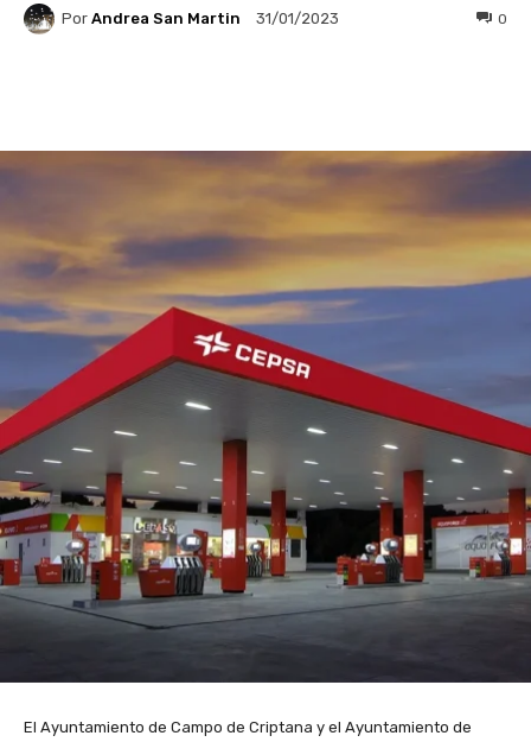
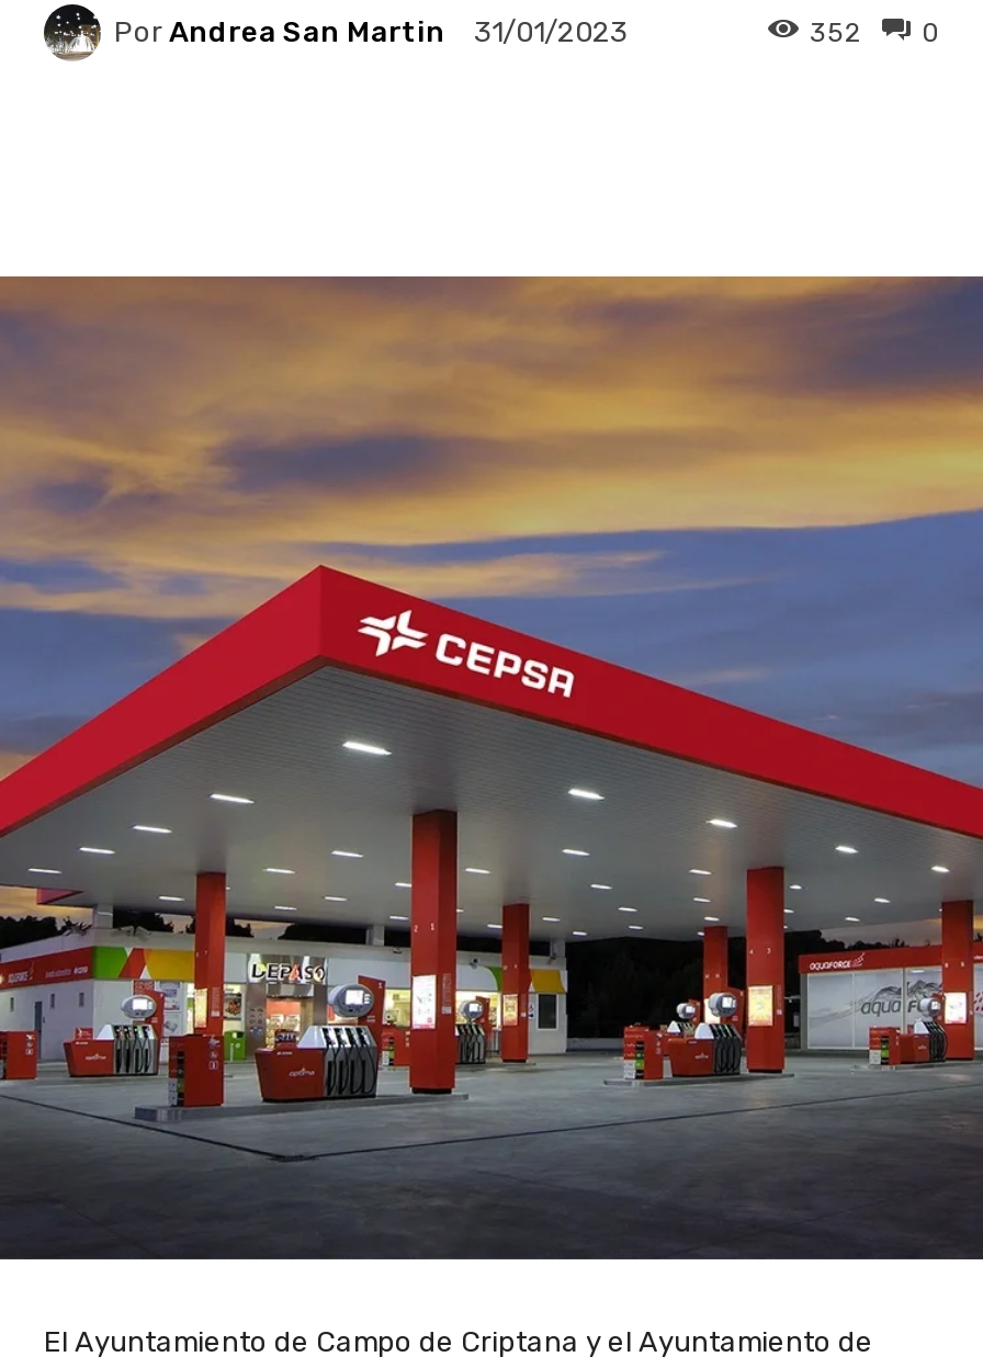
+ 352
